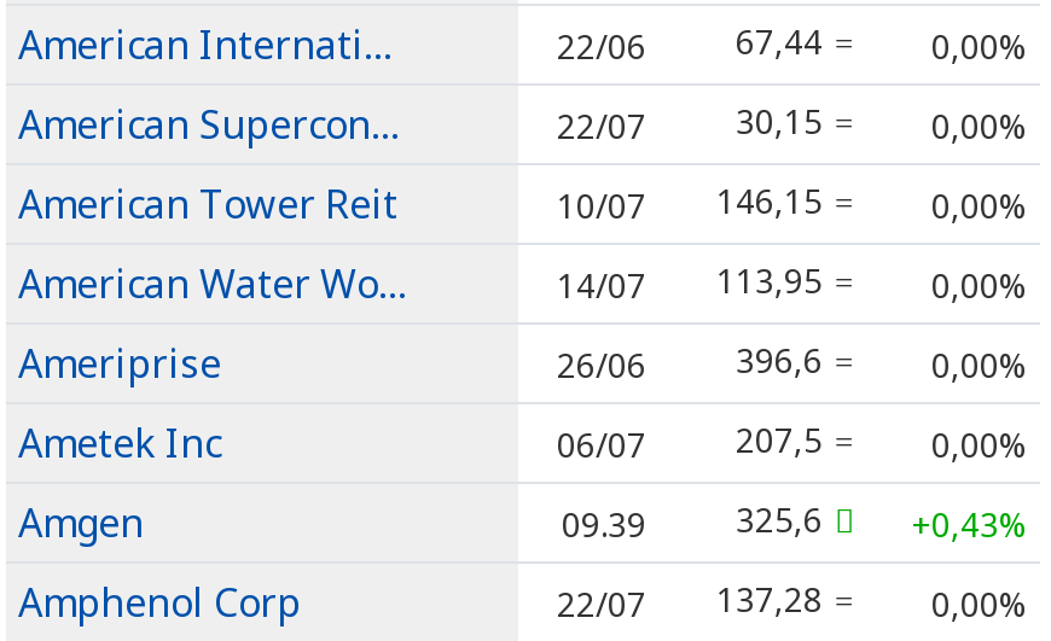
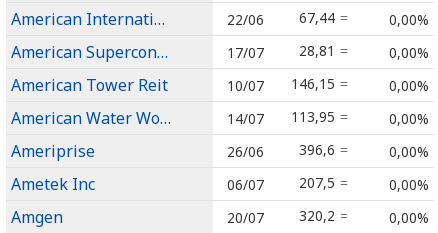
- 22/07
+ 17/07

- 30,15
+ 28,81

- 09.39
- 325,6
- +0,43%
- Amphenol Corp
- 22/07
- 137,28
+ 20/07
+ 320,2
